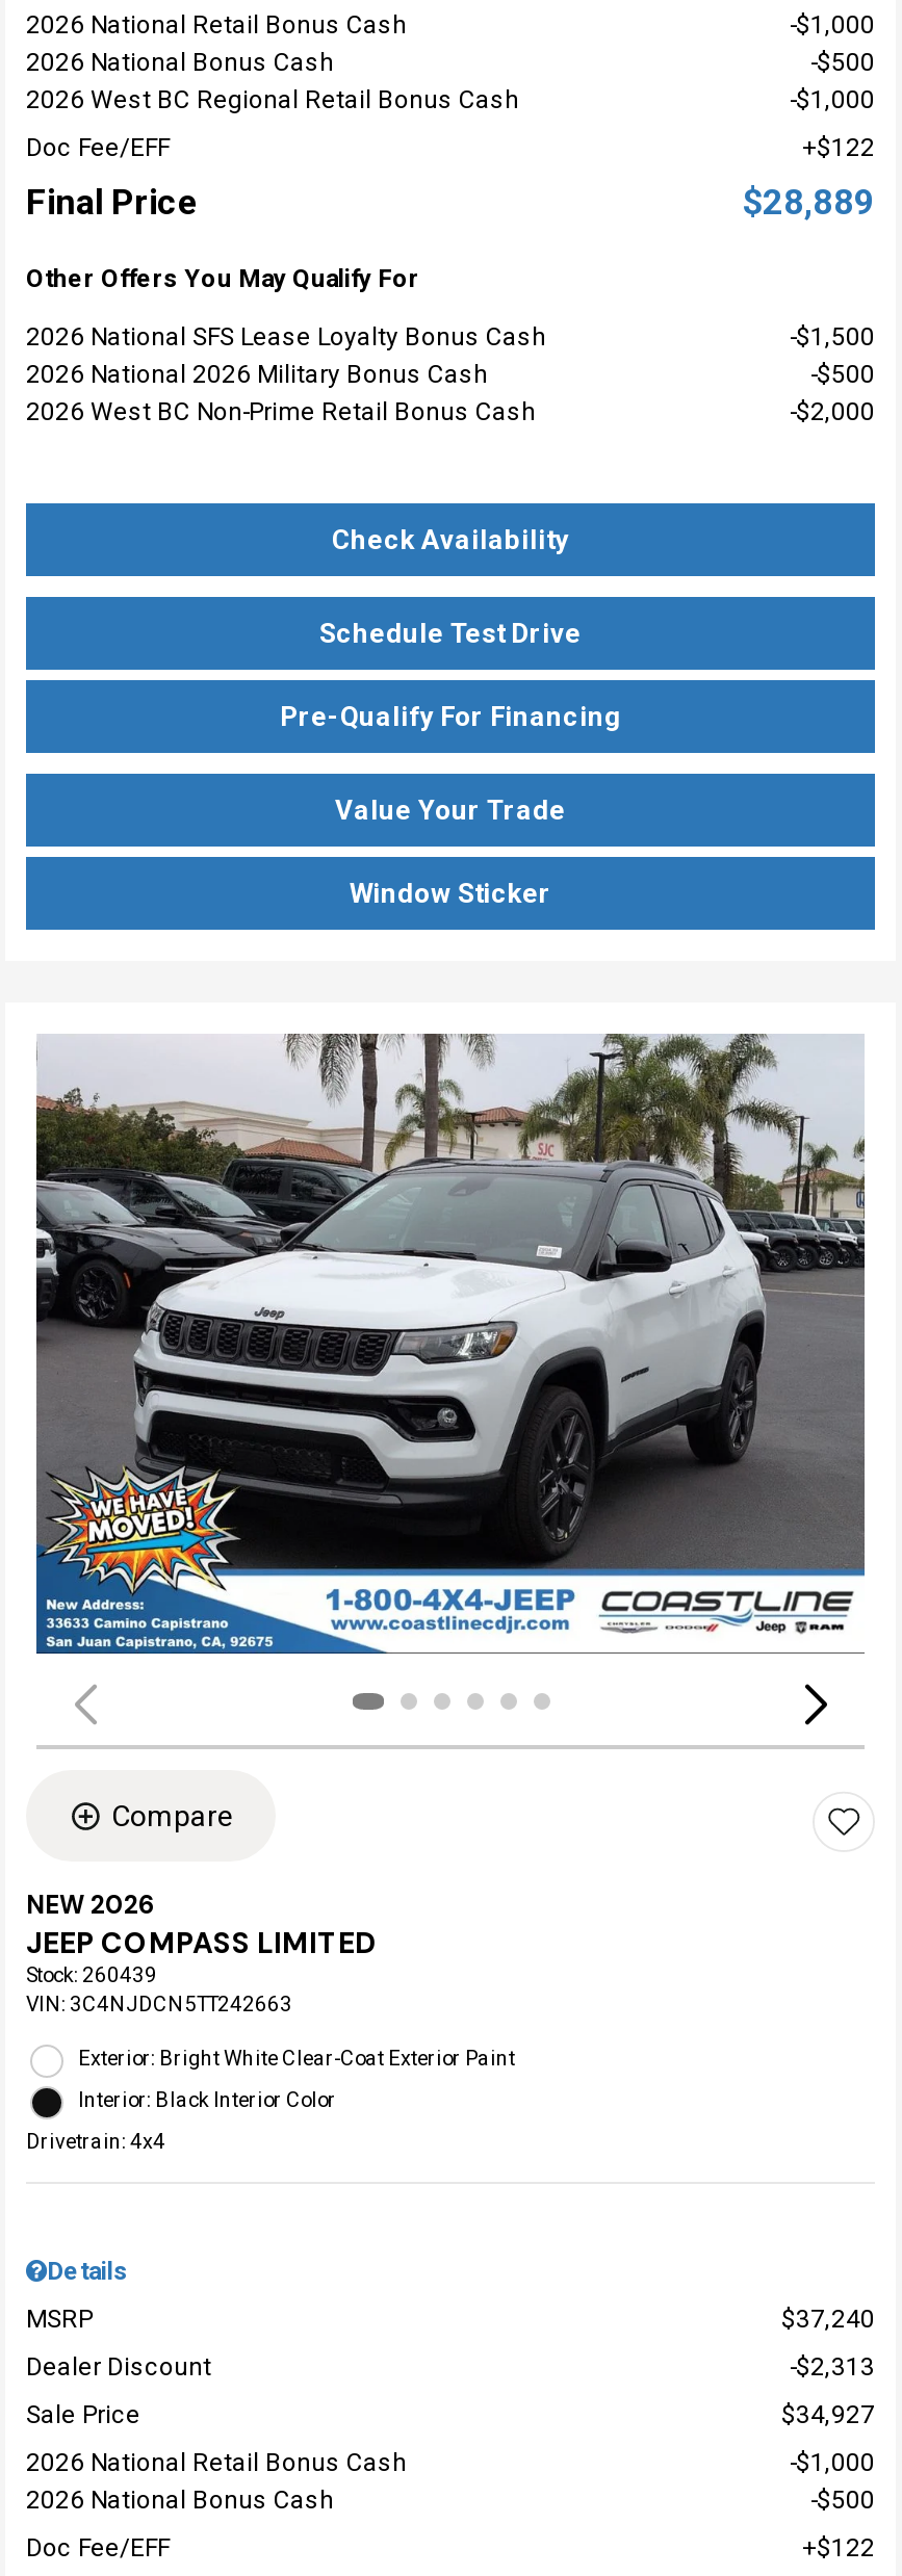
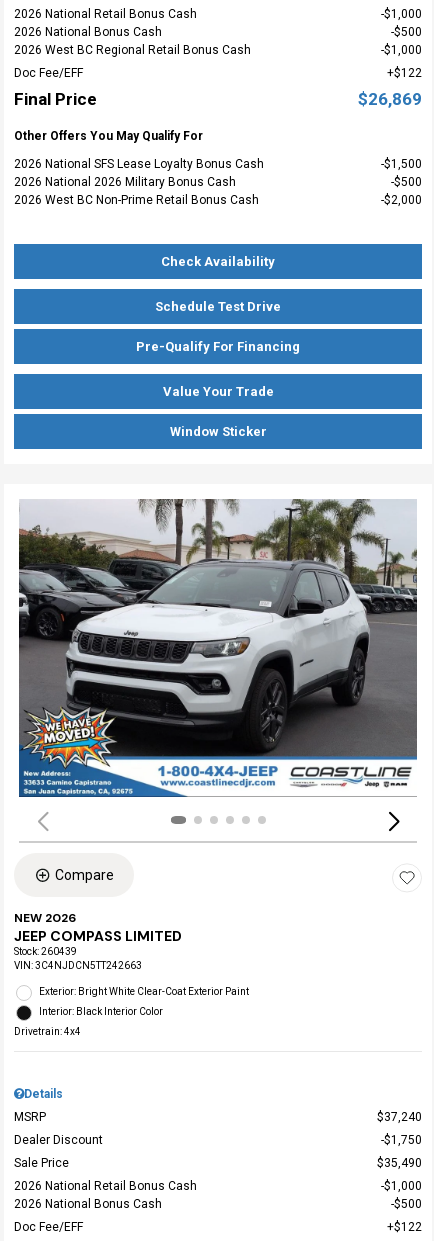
- $28,889
+ $26,869

- $2,313
+ $1,750

- $34,927
+ $35,490
